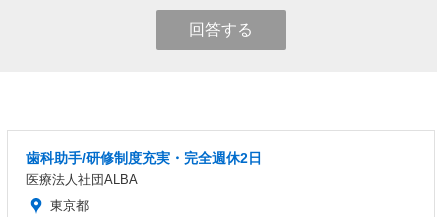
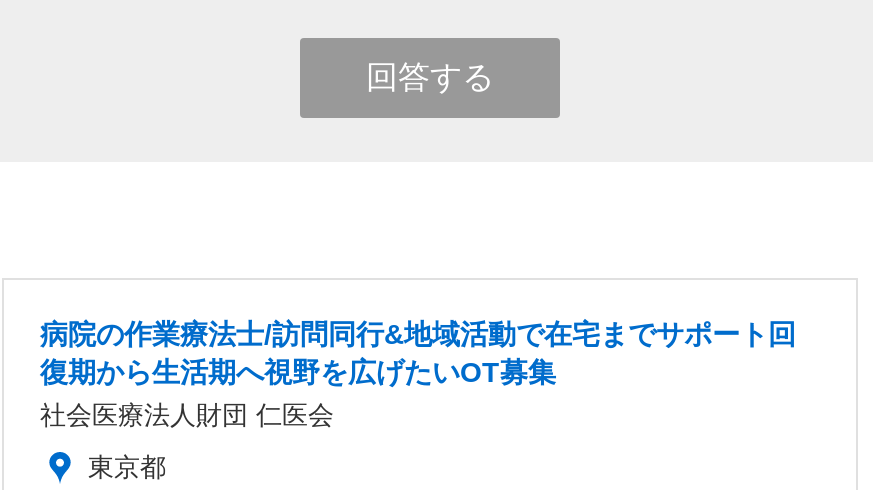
- 歯科助手/研修制度充実・完全週休2日
- 医療法人社団ALBA
+ 病院の作業療法士/訪問同行&地域活動で在宅までサポート回
+ 復期から生活期へ視野を広げたいOT募集
+ 社会医療法人財団 仁医会
